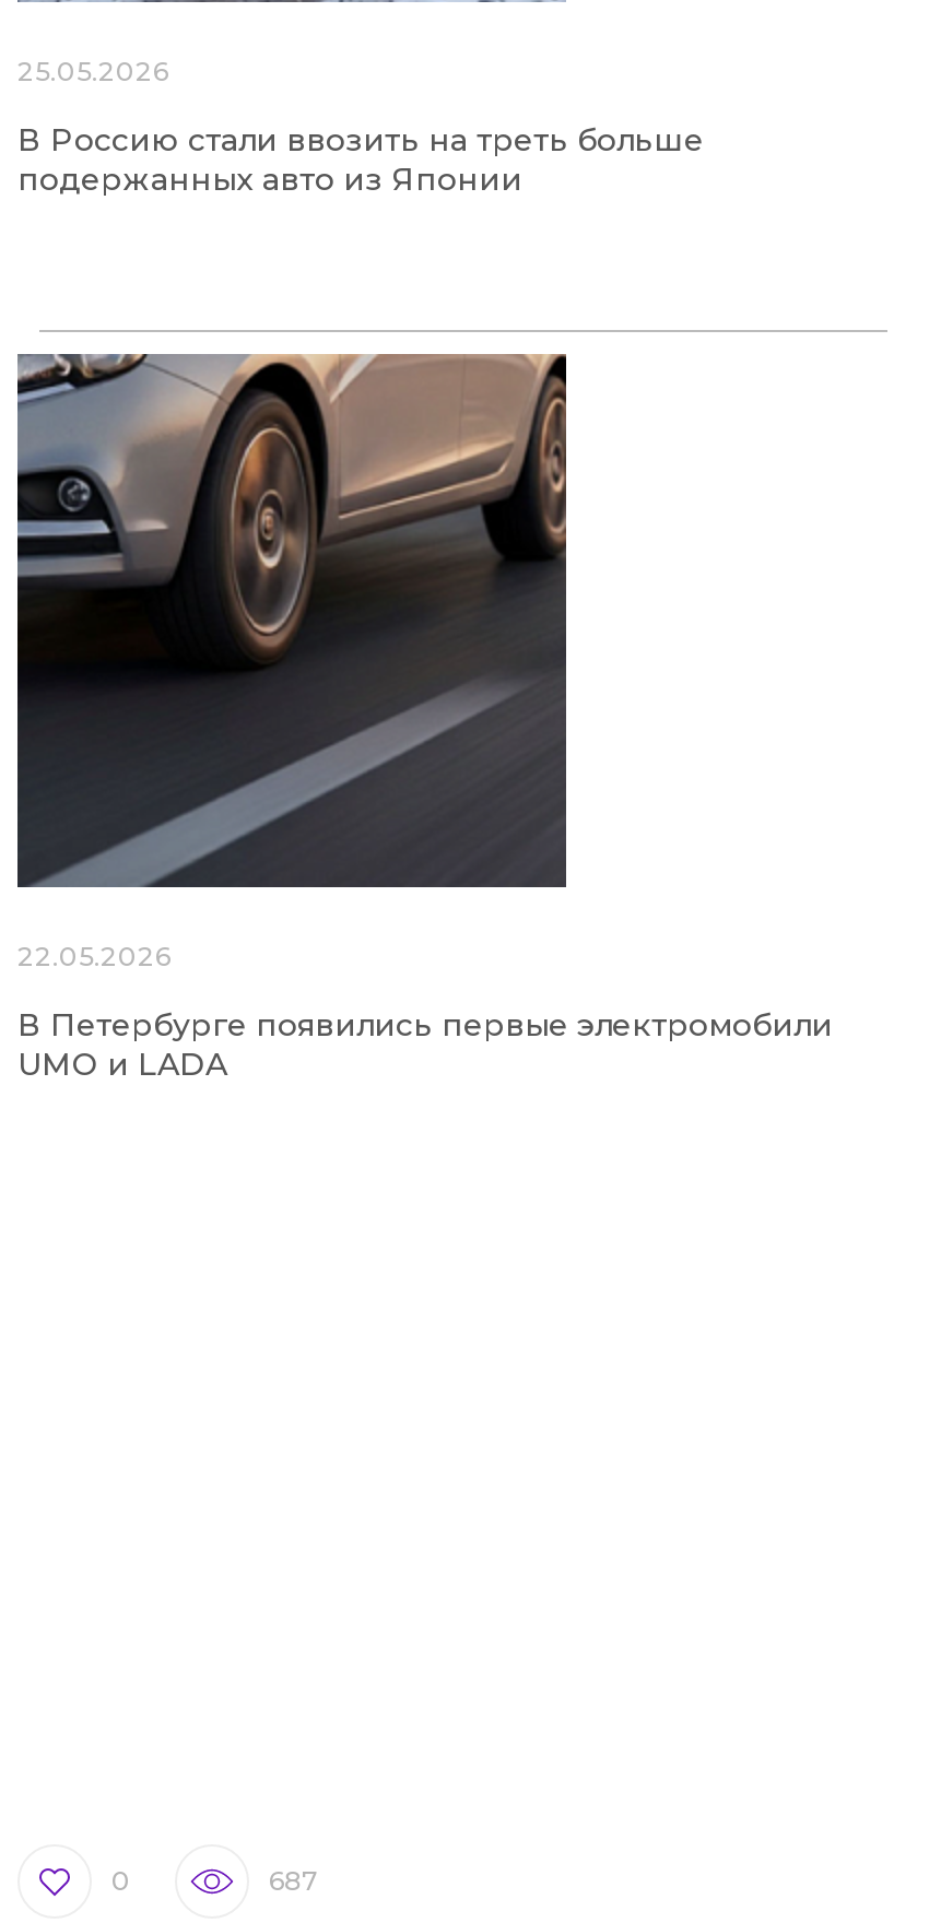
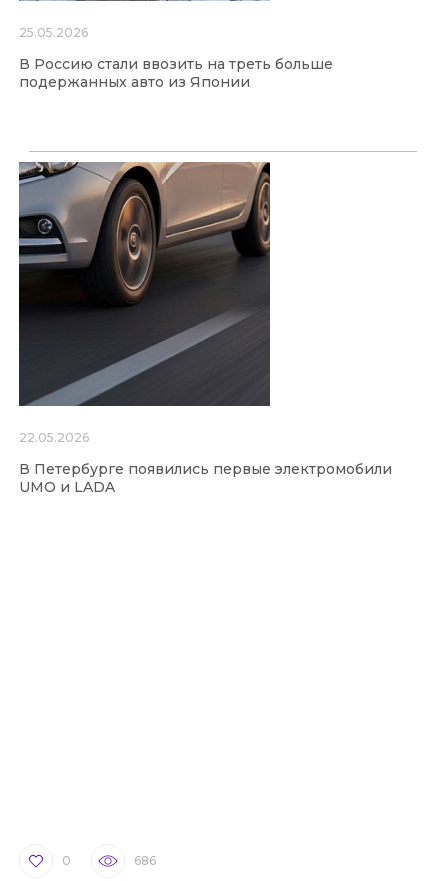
- 687
+ 686
